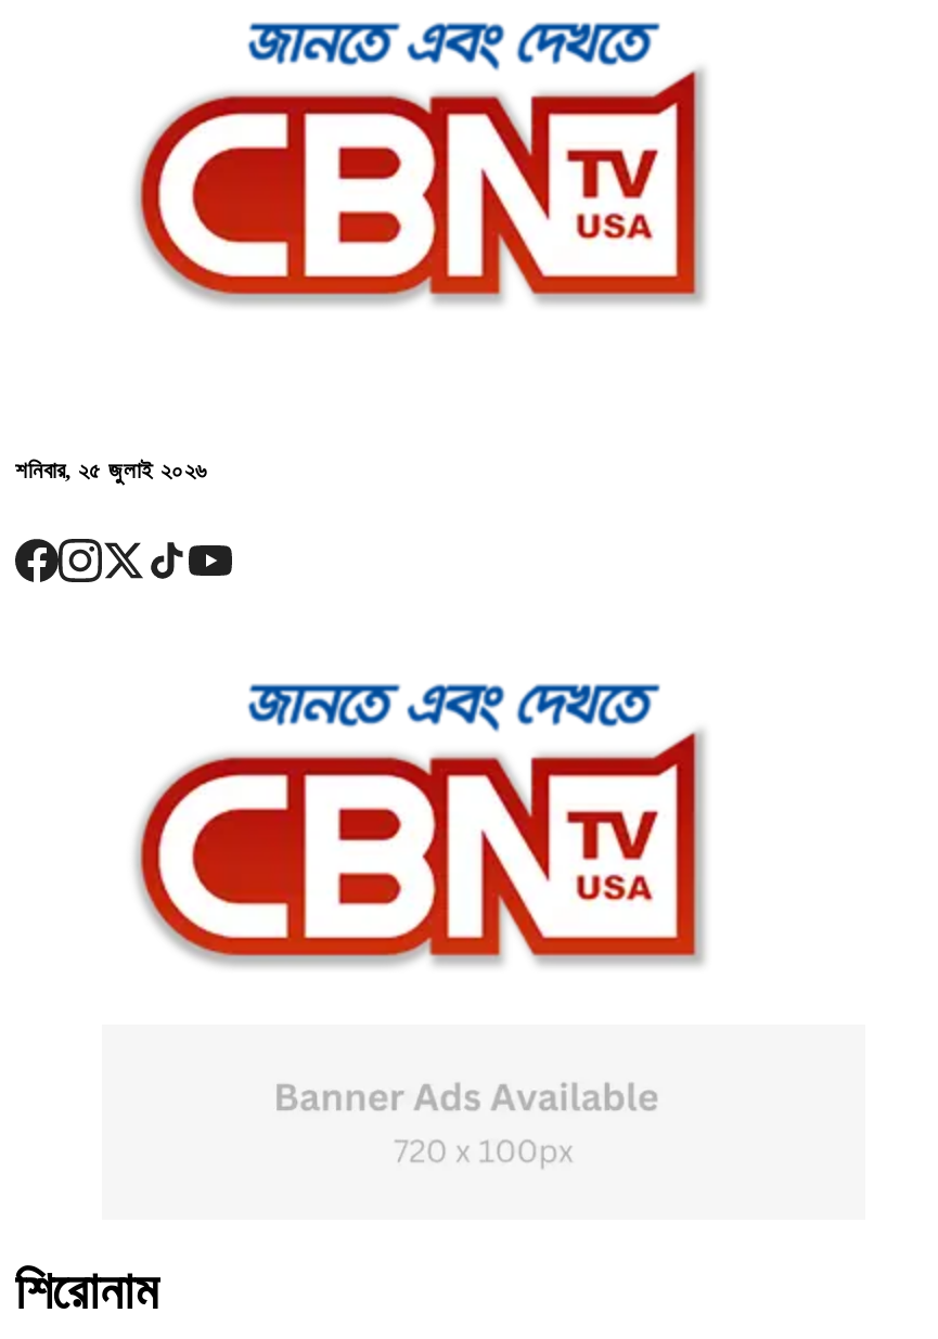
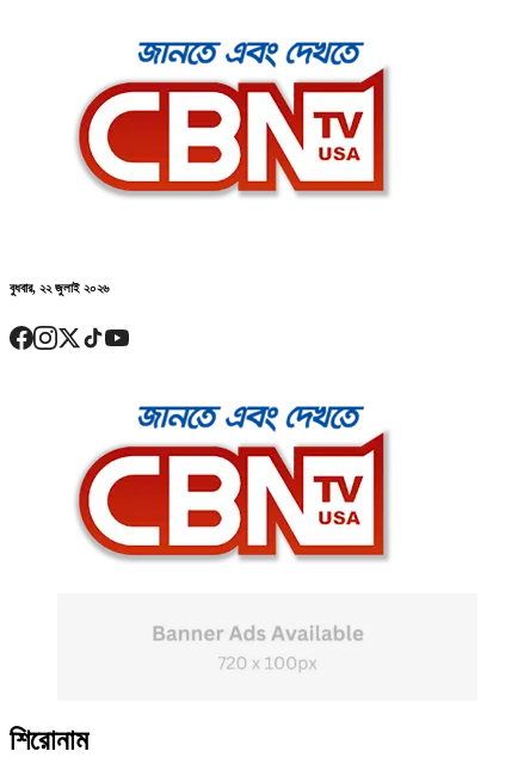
- শনিবার, ২৫ জুলাই ২০২৬
+ বুধবার, ২২ জুলাই ২০২৬
